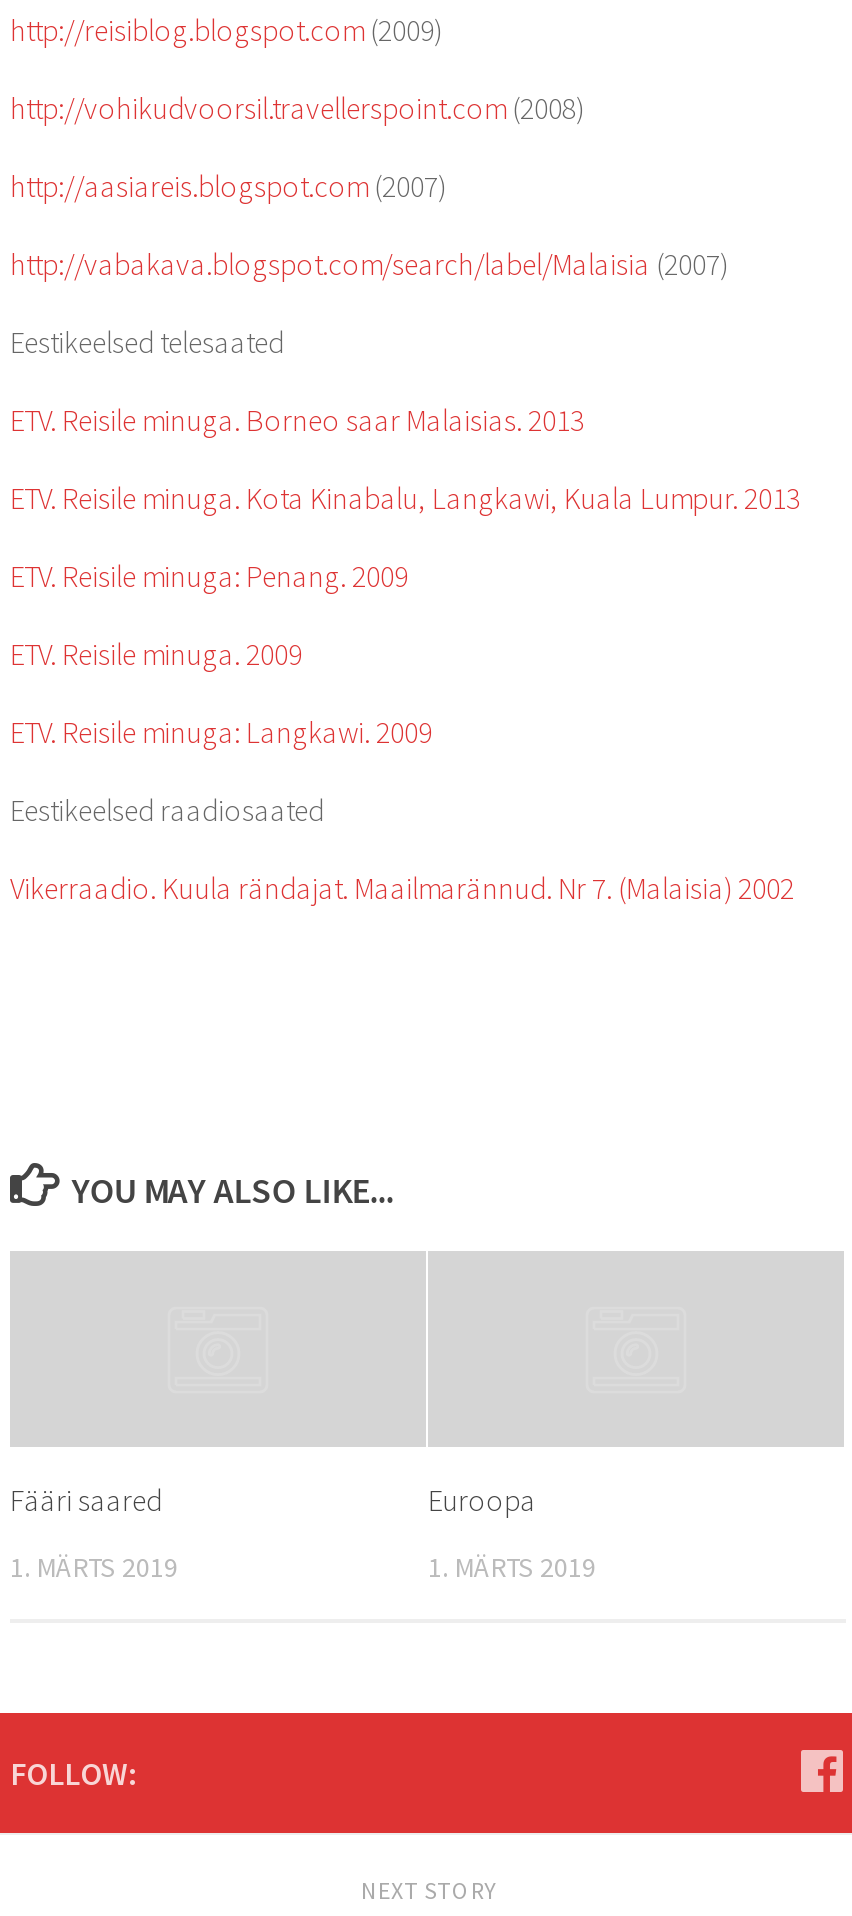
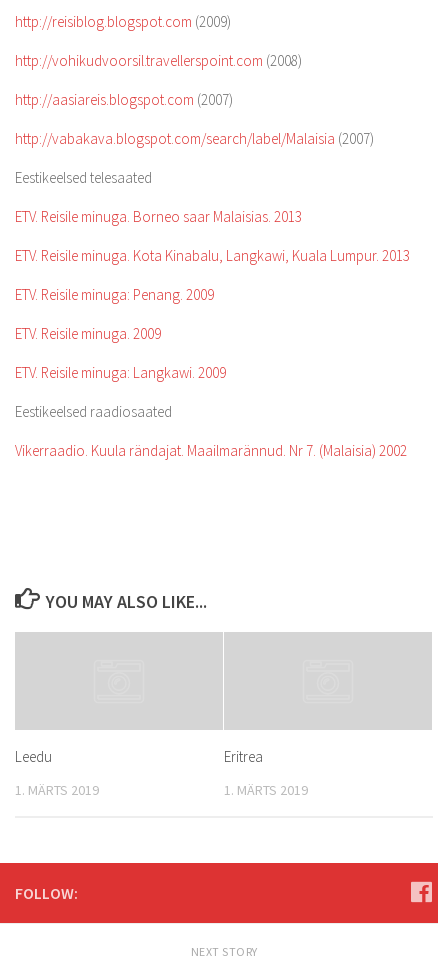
- Fääri saared
+ Leedu

- Euroopa
+ Eritrea
